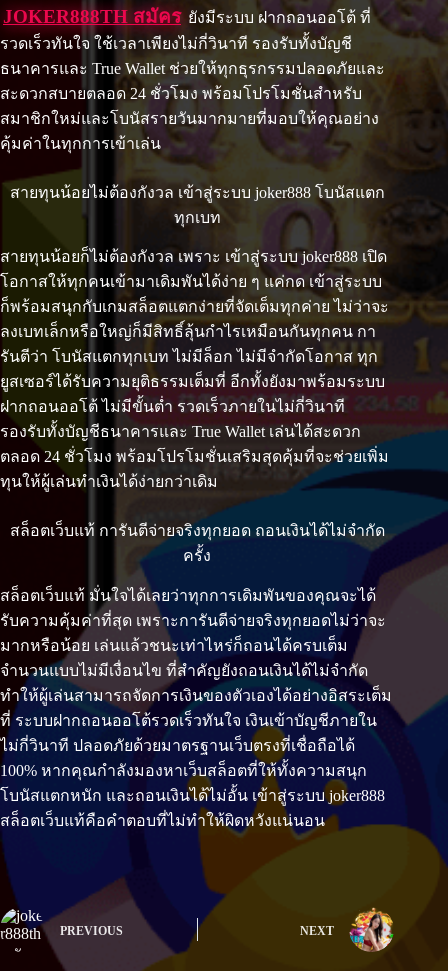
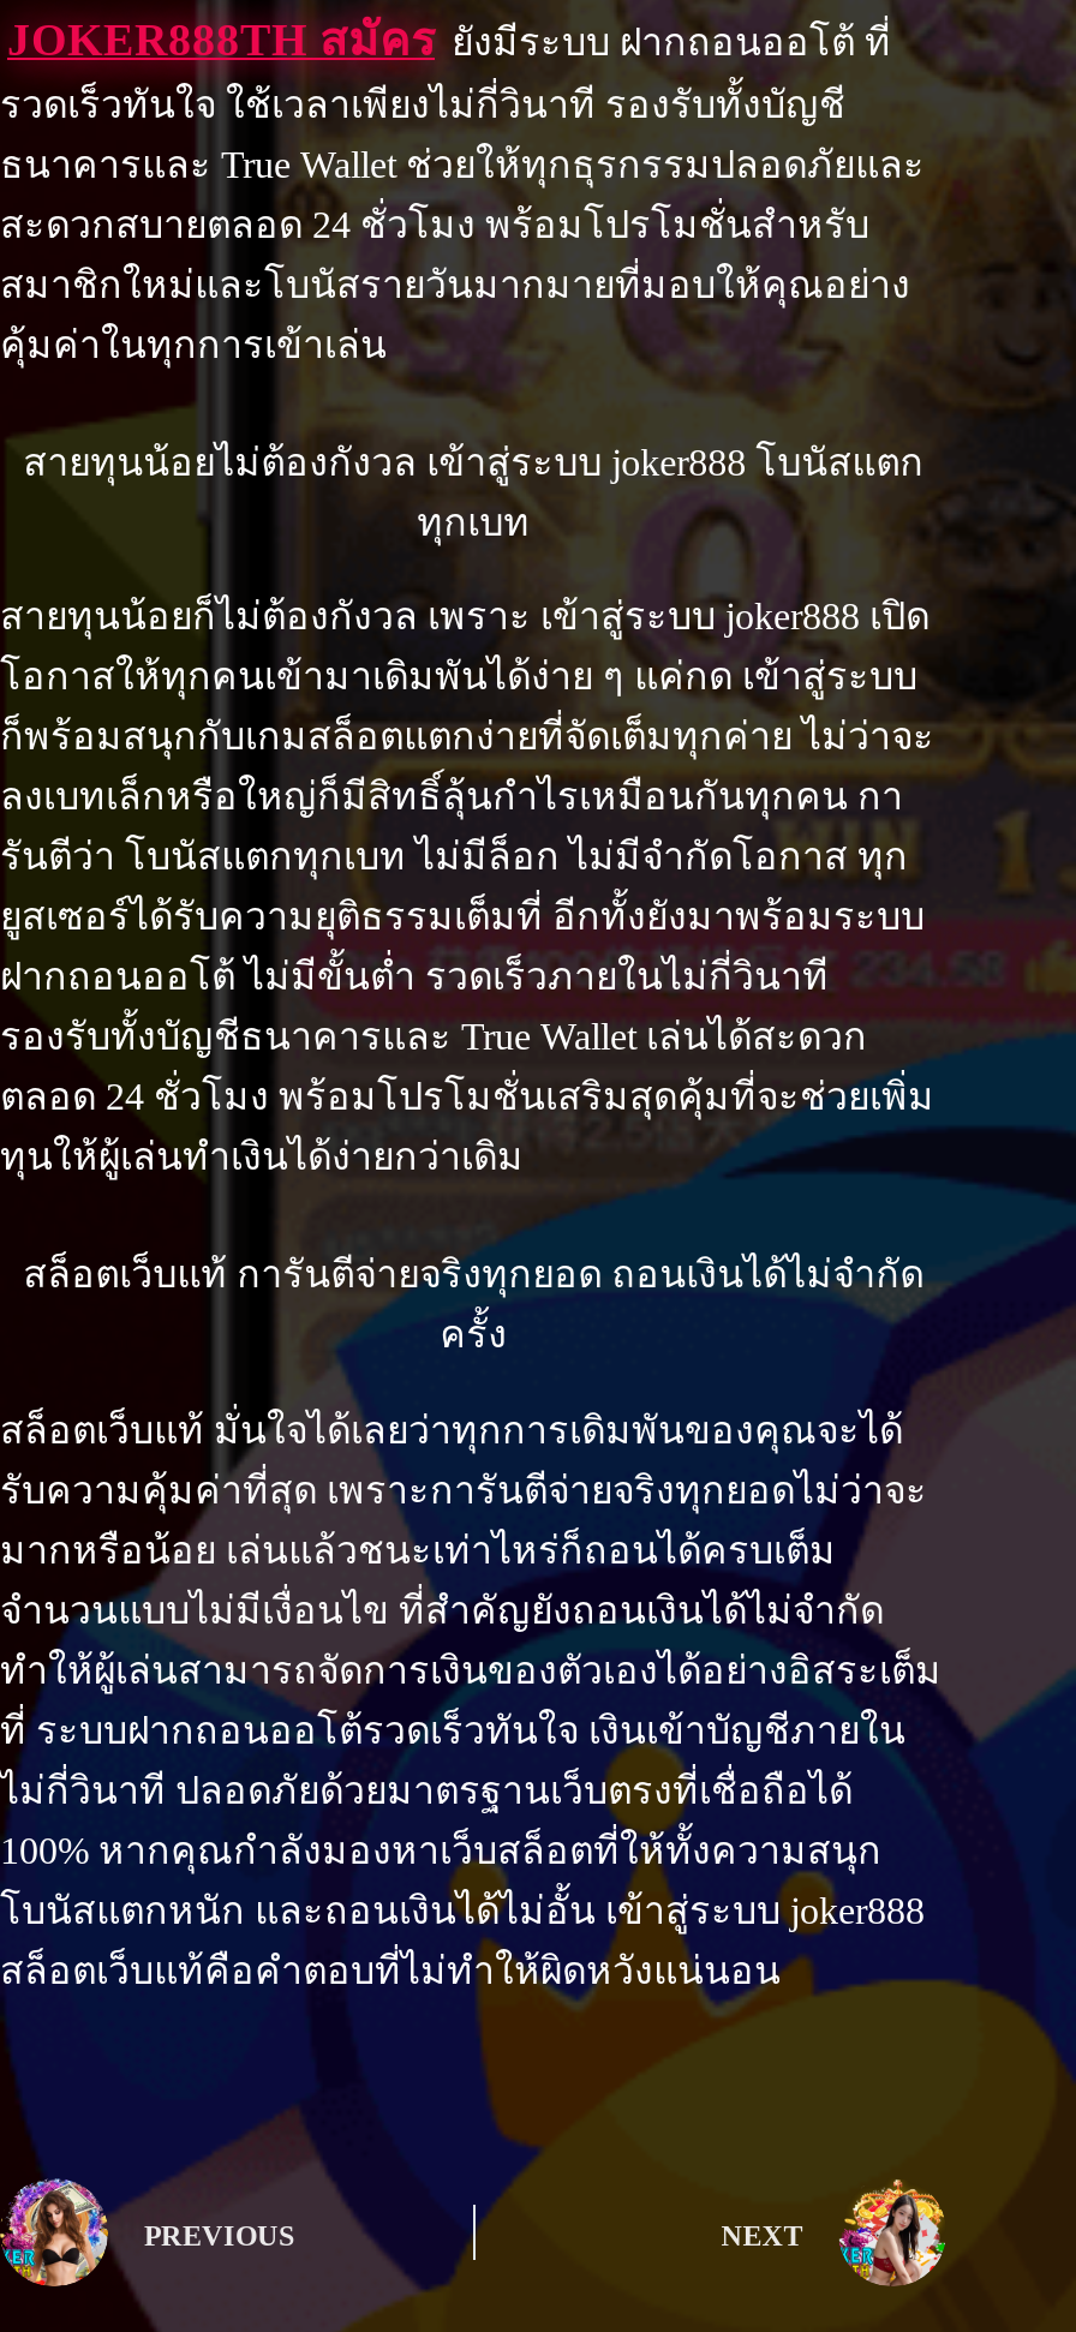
- [image]
+ [image]
